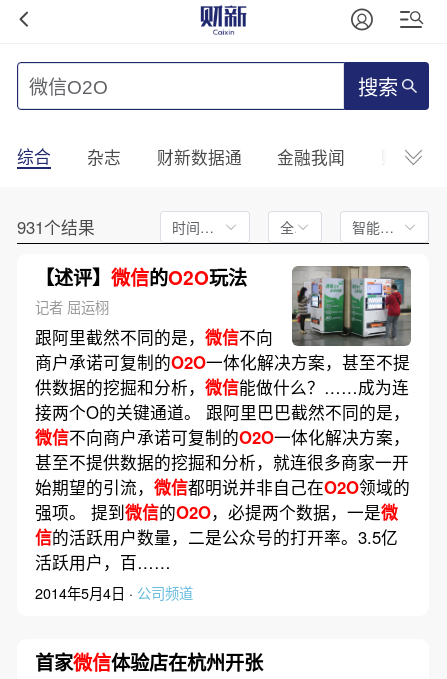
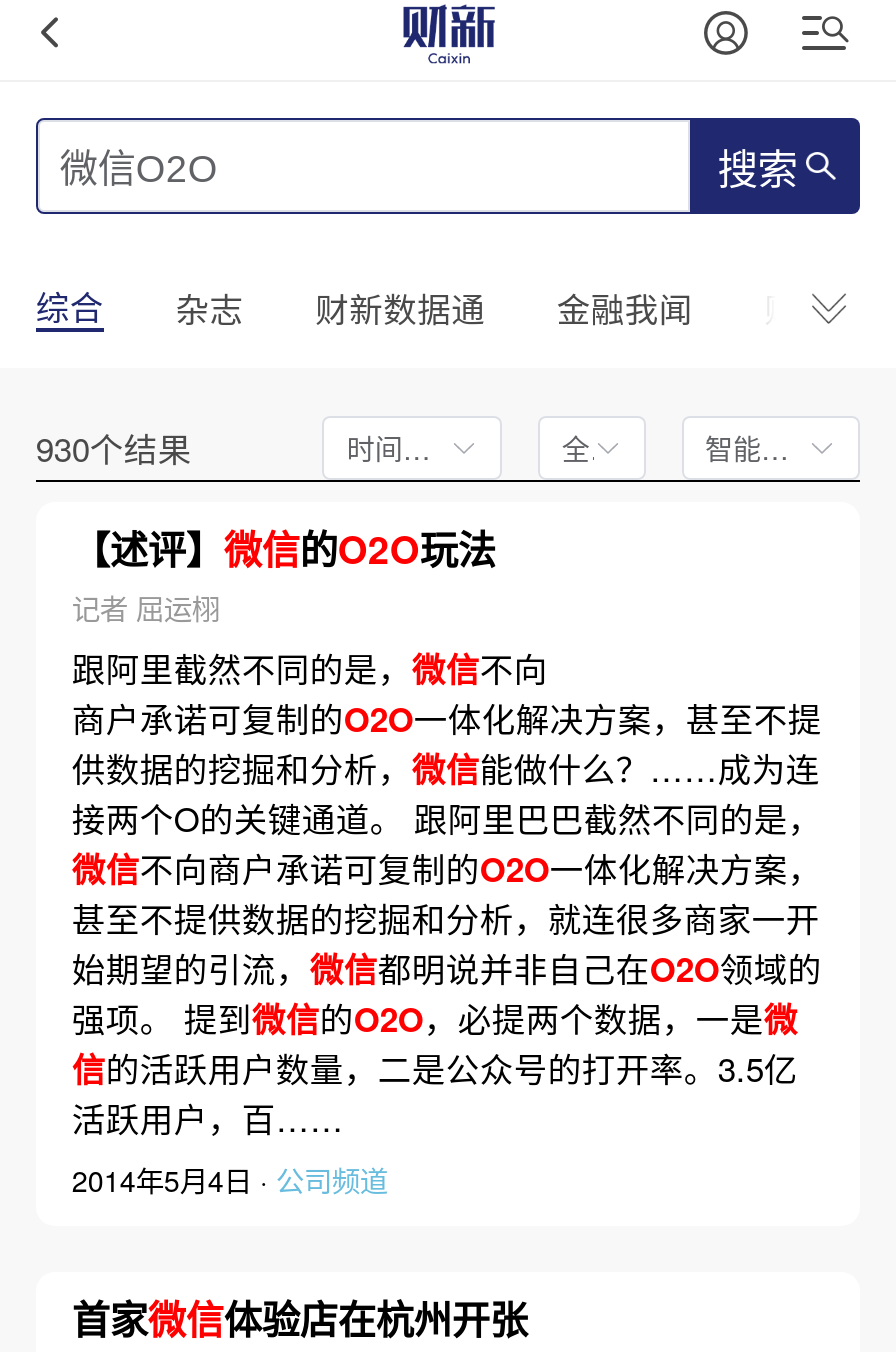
- 931个结果
+ 930个结果

- [image]
